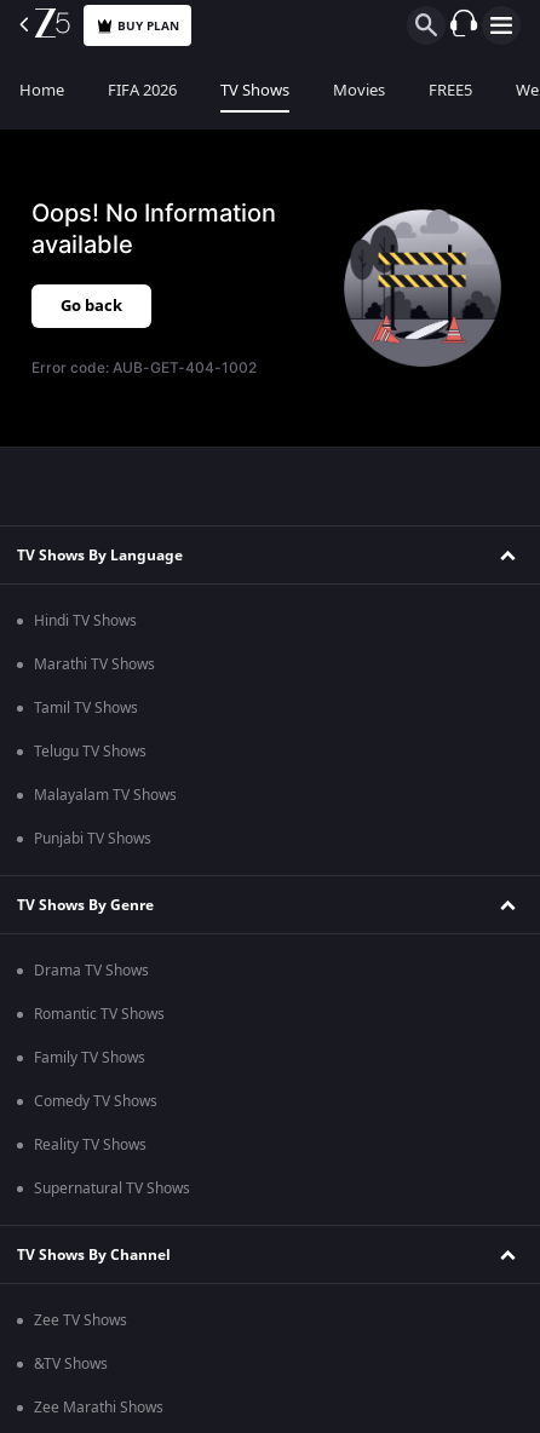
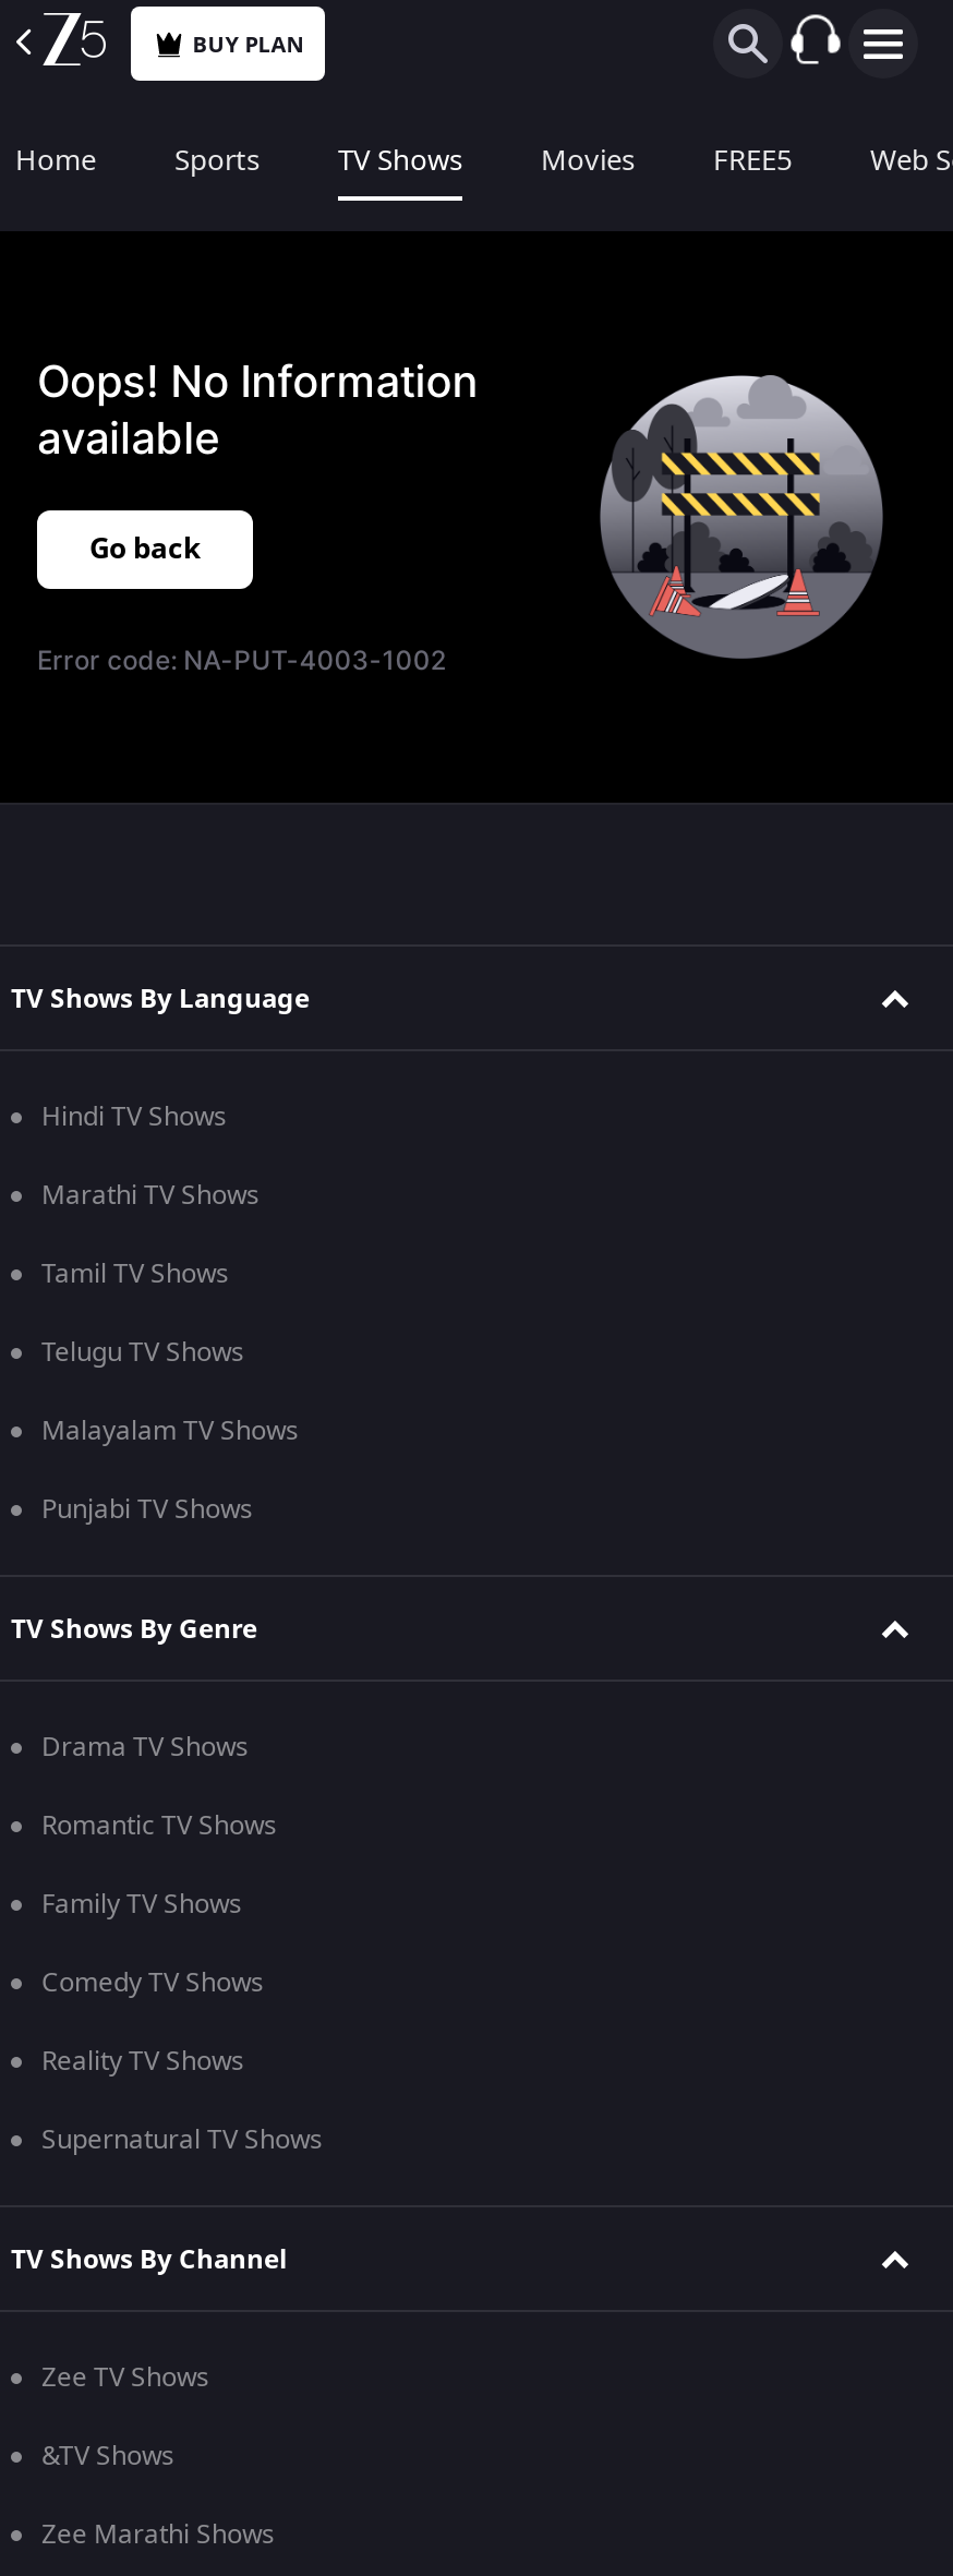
- FIFA 2026
+ Sports

- Error code: AUB-GET-404-1002
+ Error code: NA-PUT-4003-1002
